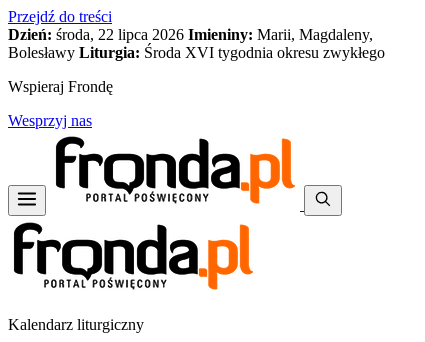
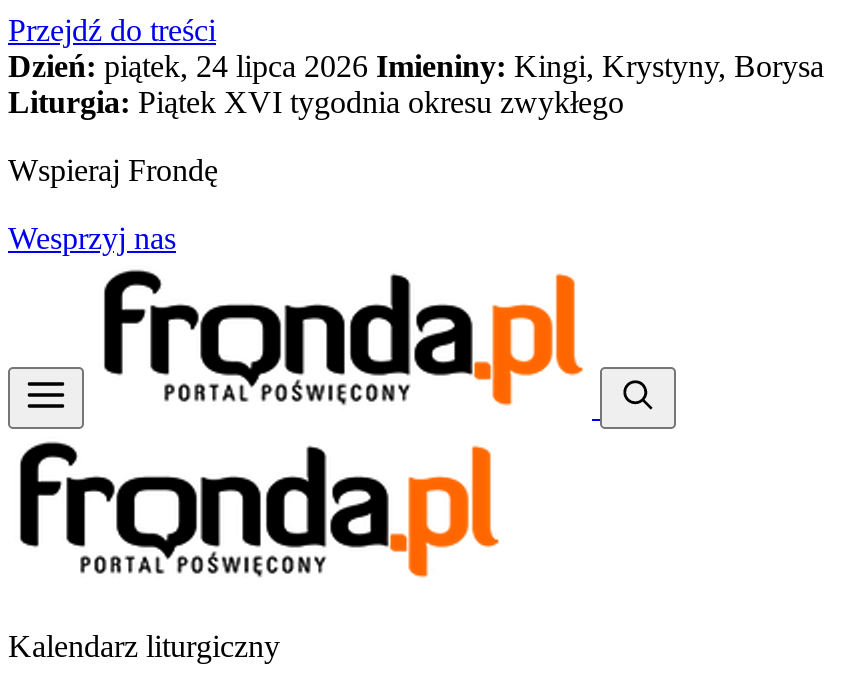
- Dzień: środa, 22 lipca 2026 Imieniny: Marii, Magdaleny,
- Bolesławy Liturgia: Środa XVI tygodnia okresu zwykłego
+ Dzień: piątek, 24 lipca 2026 Imieniny: Kingi, Krystyny, Borysa
+ Liturgia: Piątek XVI tygodnia okresu zwykłego
